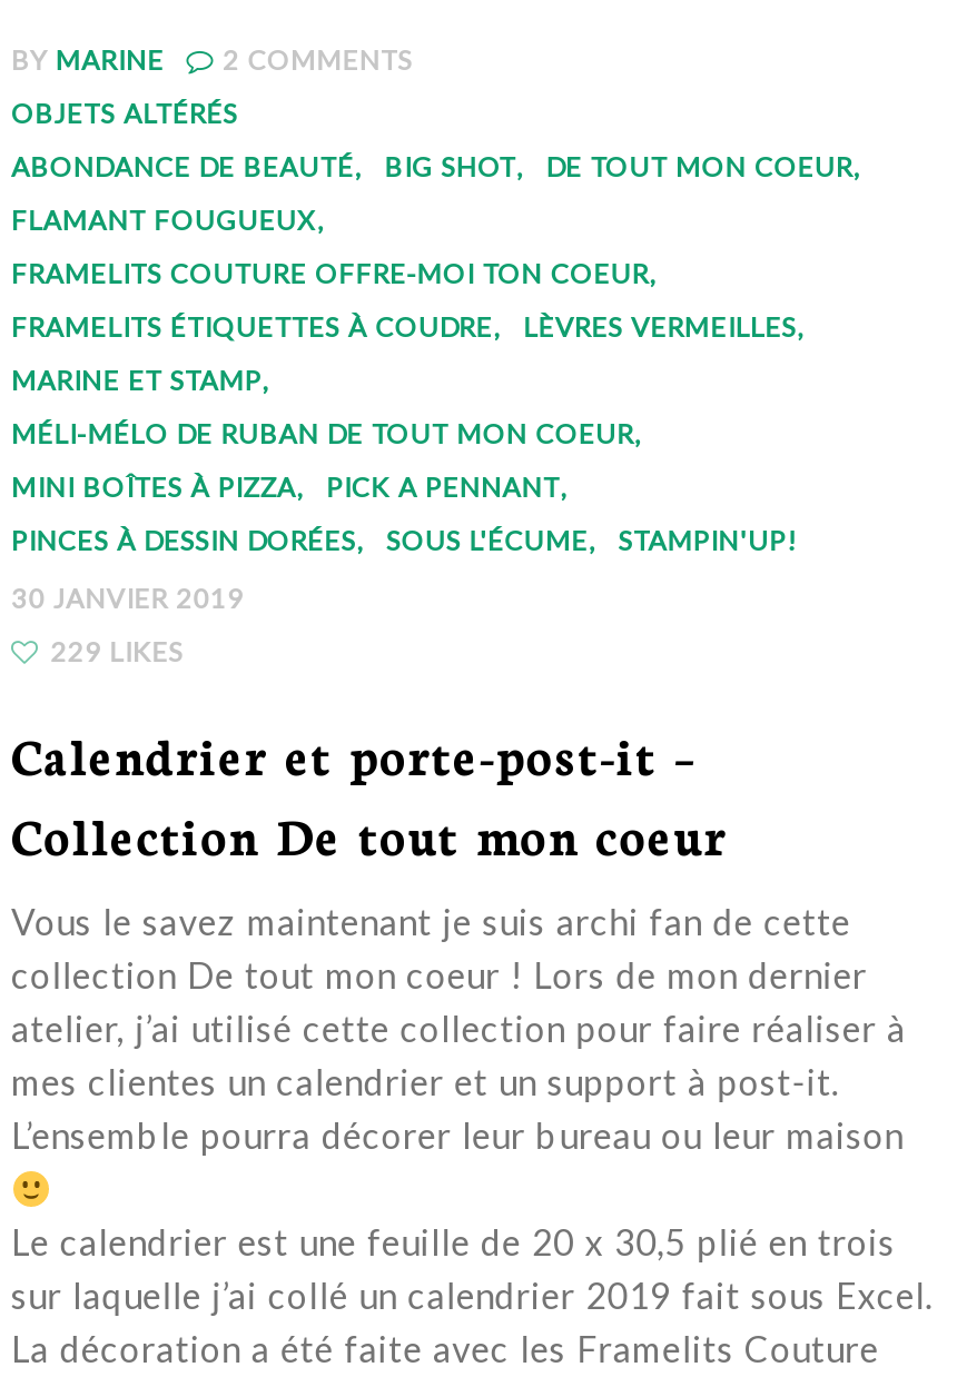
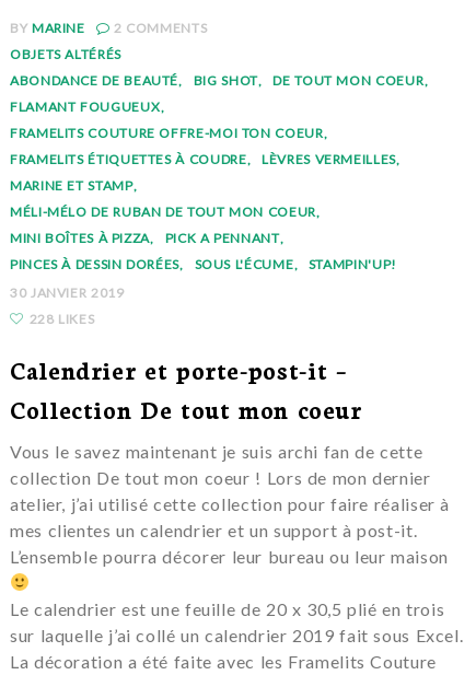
- 229 LIKES
+ 228 LIKES
